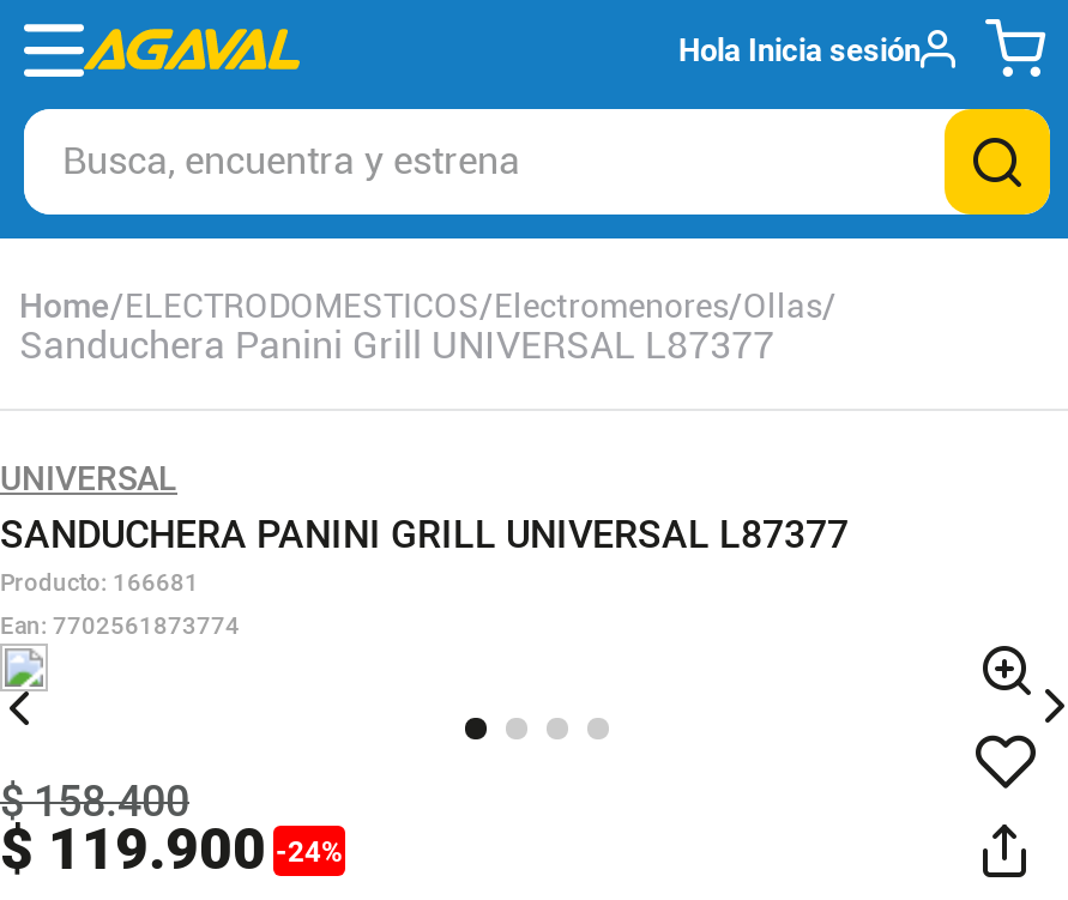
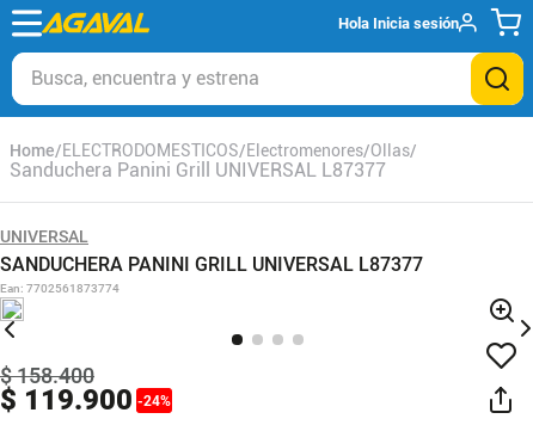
- Producto: 166681
